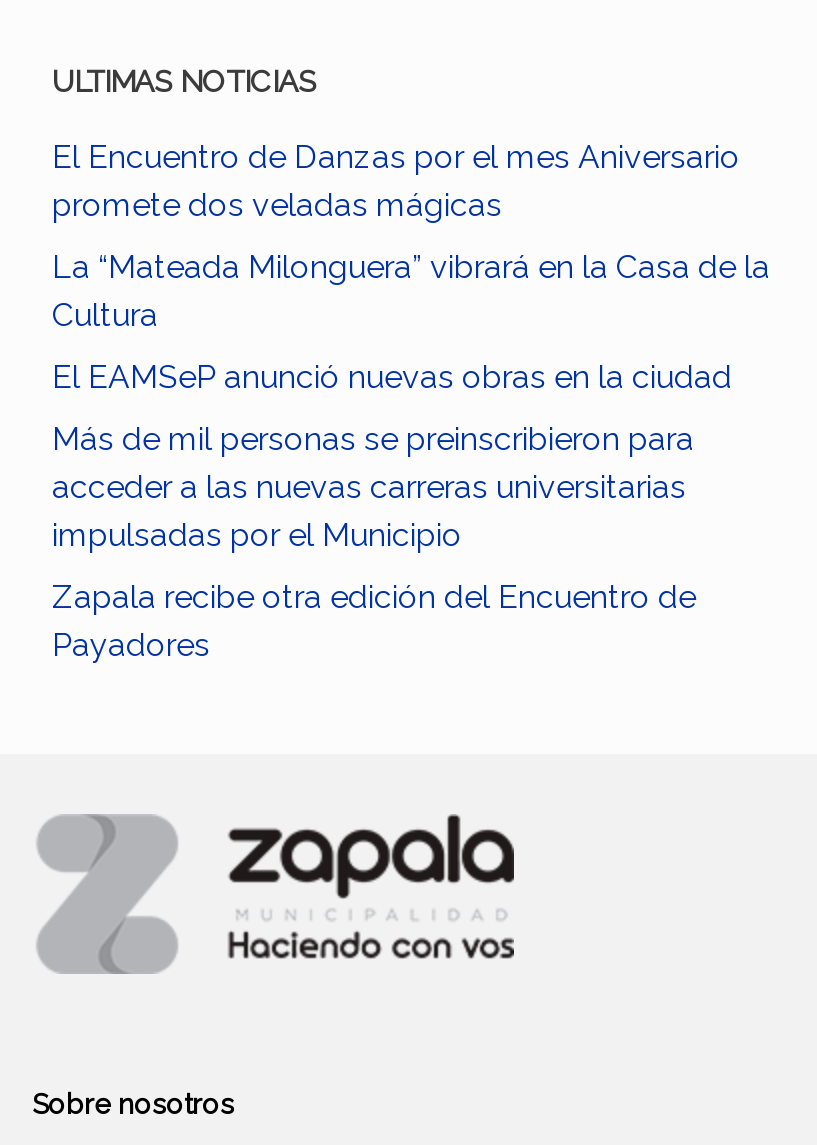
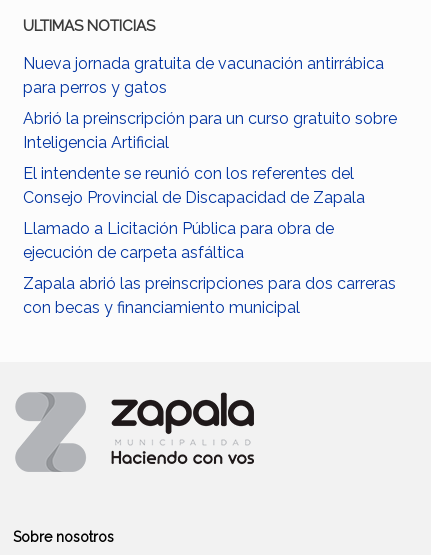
- El Encuentro de Danzas por el mes Aniversario
- promete dos veladas mágicas
+ Nueva jornada gratuita de vacunación antirrábica
+ para perros y gatos

- La “Mateada Milonguera” vibrará en la Casa de la
- Cultura
+ Abrió la preinscripción para un curso gratuito sobre
+ Inteligencia Artificial

- El EAMSeP anunció nuevas obras en la ciudad
+ El intendente se reunió con los referentes del
+ Consejo Provincial de Discapacidad de Zapala

- Más de mil personas se preinscribieron para
- acceder a las nuevas carreras universitarias
- impulsadas por el Municipio
+ Llamado a Licitación Pública para obra de
+ ejecución de carpeta asfáltica

- Zapala recibe otra edición del Encuentro de
- Payadores
+ Zapala abrió las preinscripciones para dos carreras
+ con becas y financiamiento municipal
